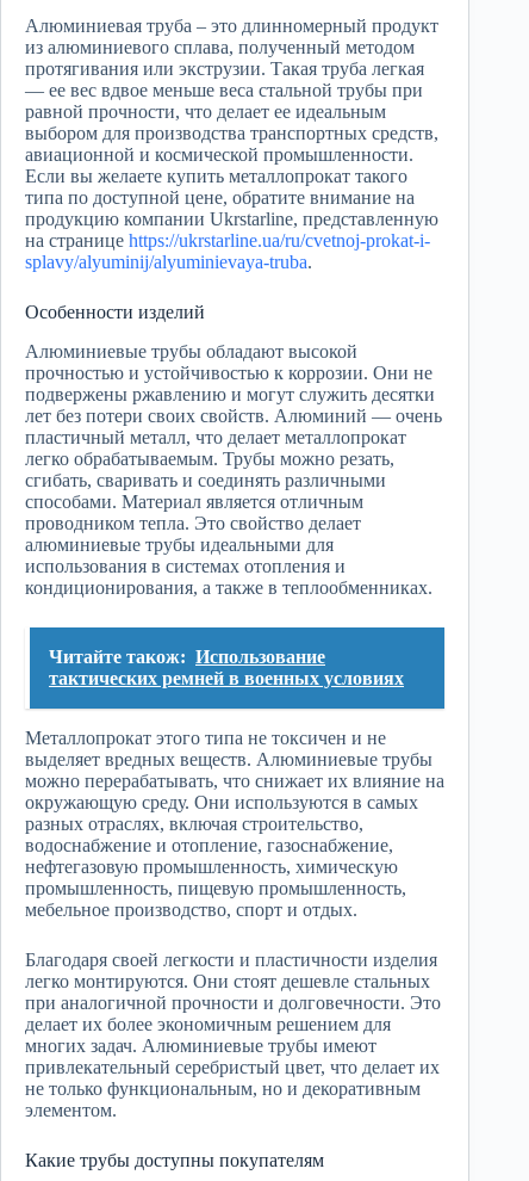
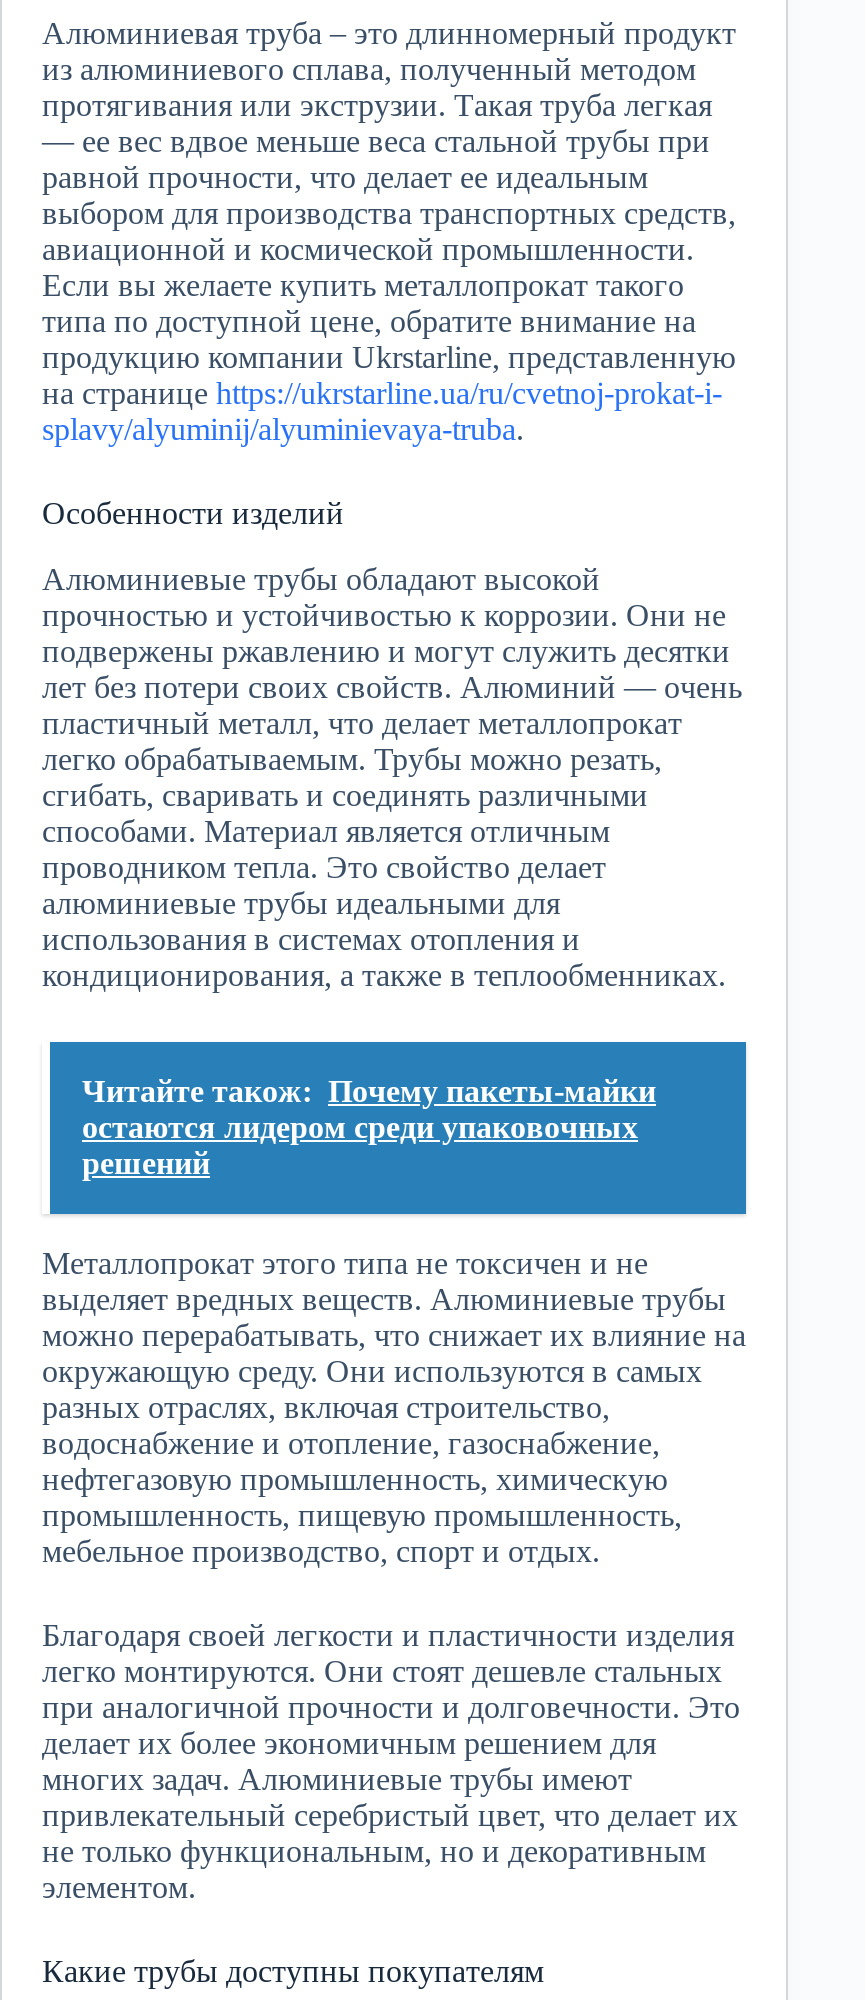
- Читайте також: Использование
- тактических ремней в военных условиях
+ Читайте також: Почему пакеты-майки
+ остаются лидером среди упаковочных
+ решений
